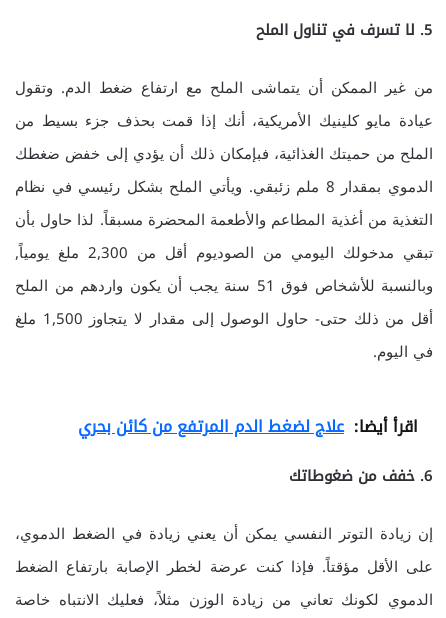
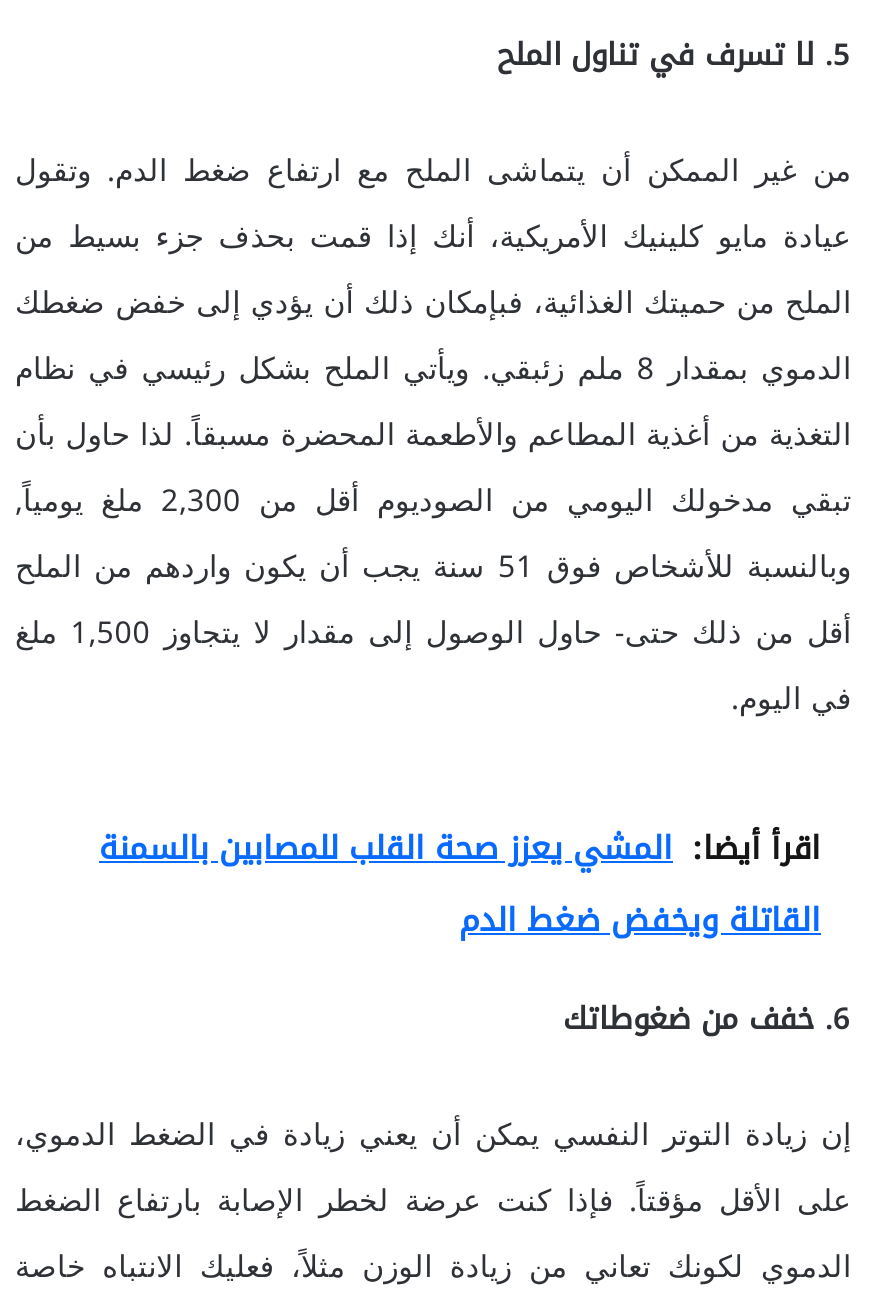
- اقرأ أيضا: علاج لضغط الدم المرتفع من كائن بحري
+ اقرأ أيضا: المشي يعزز صحة القلب للمصابين بالسمنة
+ القاتلة ويخفض ضغط الدم
